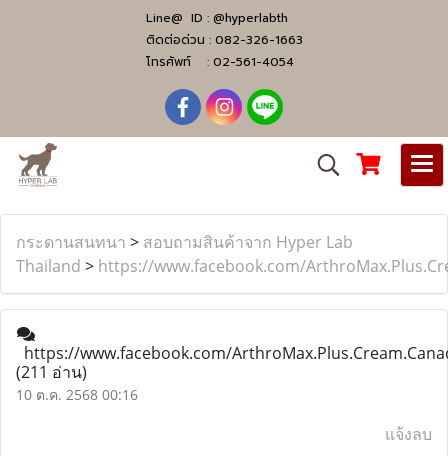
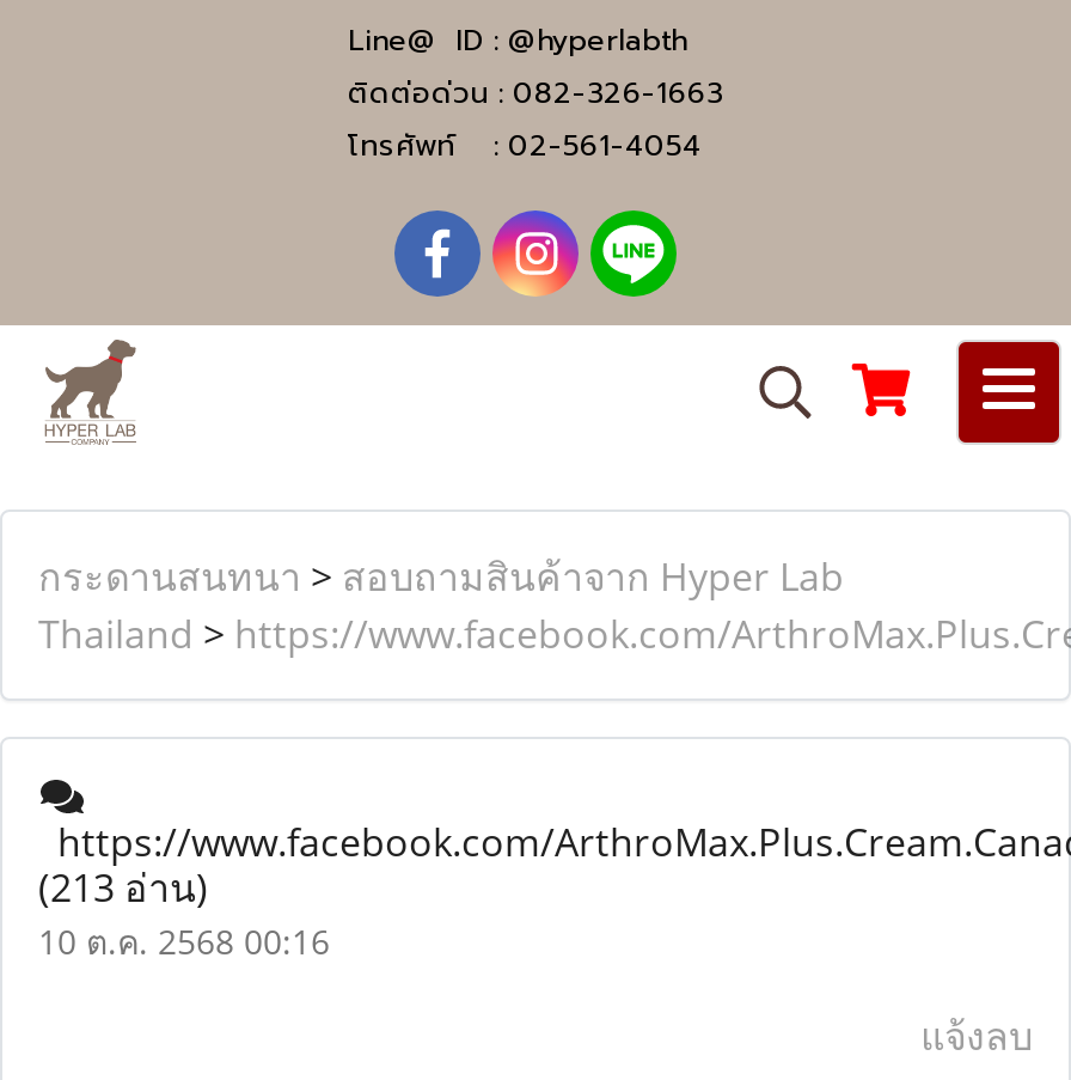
- (211 อ่าน)
+ (213 อ่าน)
